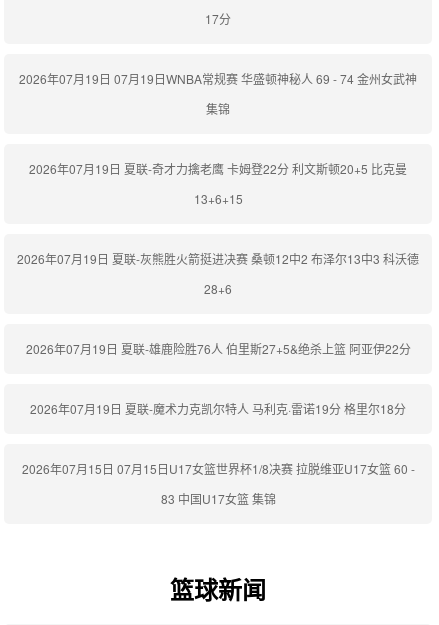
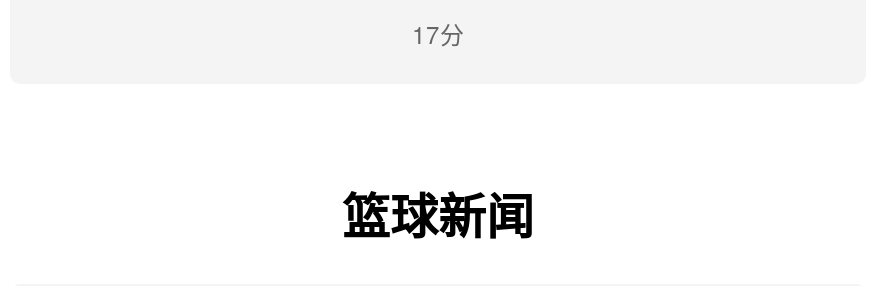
- 2026年07月19日 07月19日WNBA常规赛 华盛顿神秘人 69 - 74 金州女武神
- 集锦

- 2026年07月19日 夏联-奇才力擒老鹰 卡姆登22分 利文斯顿20+5 比克曼
- 13+6+15

- 2026年07月19日 夏联-灰熊胜火箭挺进决赛 桑顿12中2 布泽尔13中3 科沃德
- 28+6

- 2026年07月19日 夏联-雄鹿险胜76人 伯里斯27+5&绝杀上篮 阿亚伊22分

- 2026年07月19日 夏联-魔术力克凯尔特人 马利克·雷诺19分 格里尔18分

- 2026年07月15日 07月15日U17女篮世界杯1/8决赛 拉脱维亚U17女篮 60 -
- 83 中国U17女篮 集锦
